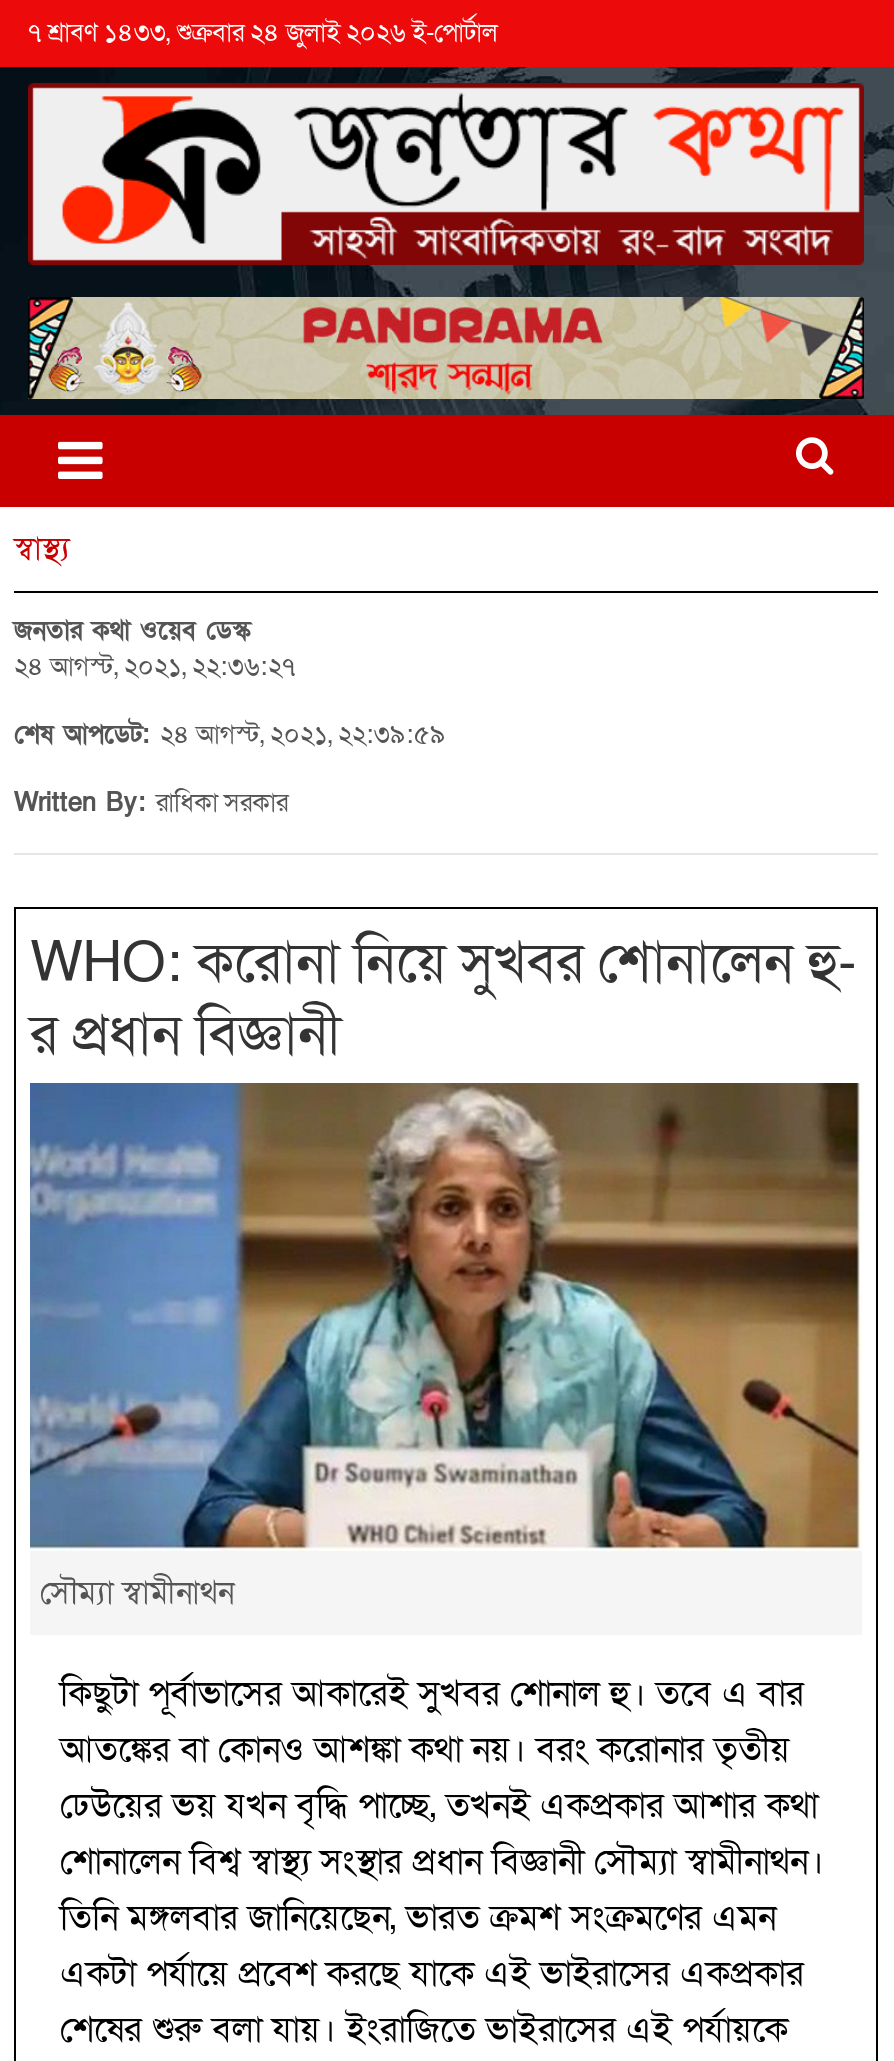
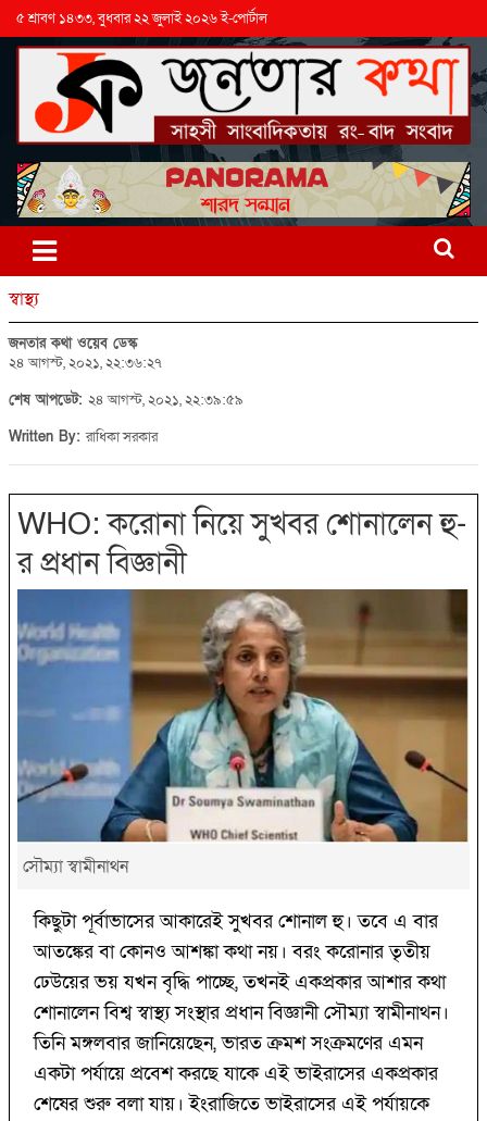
- ৭ শ্রাবণ ১৪৩৩, শুক্রবার ২৪ জুলাই ২০২৬ ই-পোর্টাল
+ ৫ শ্রাবণ ১৪৩৩, বুধবার ২২ জুলাই ২০২৬ ই-পোর্টাল
